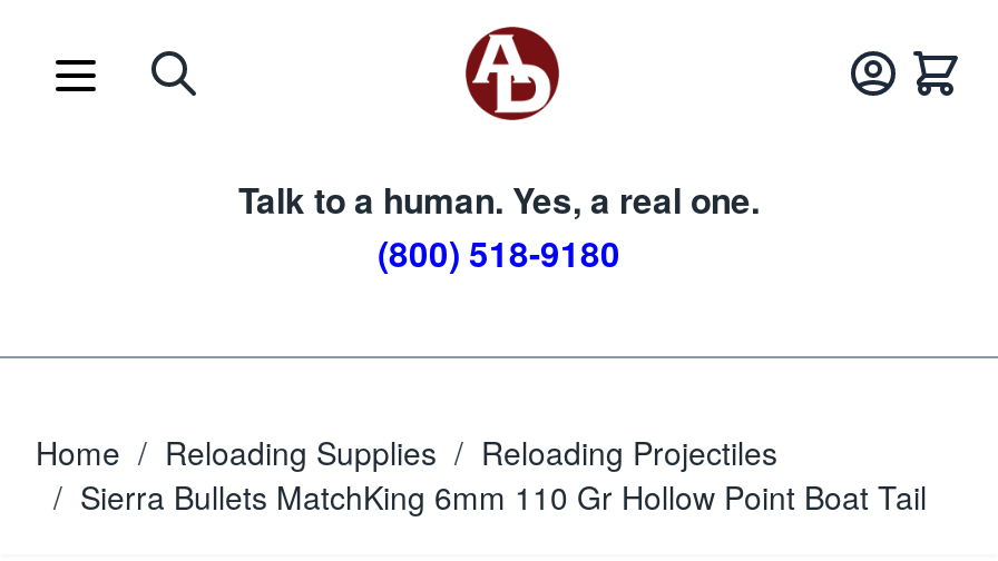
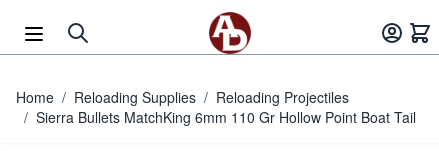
- Talk to a human. Yes, a real one.
- (800) 518-9180
